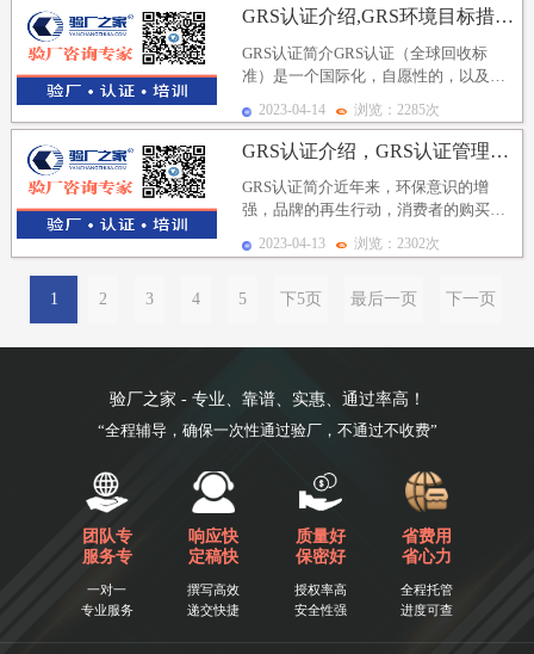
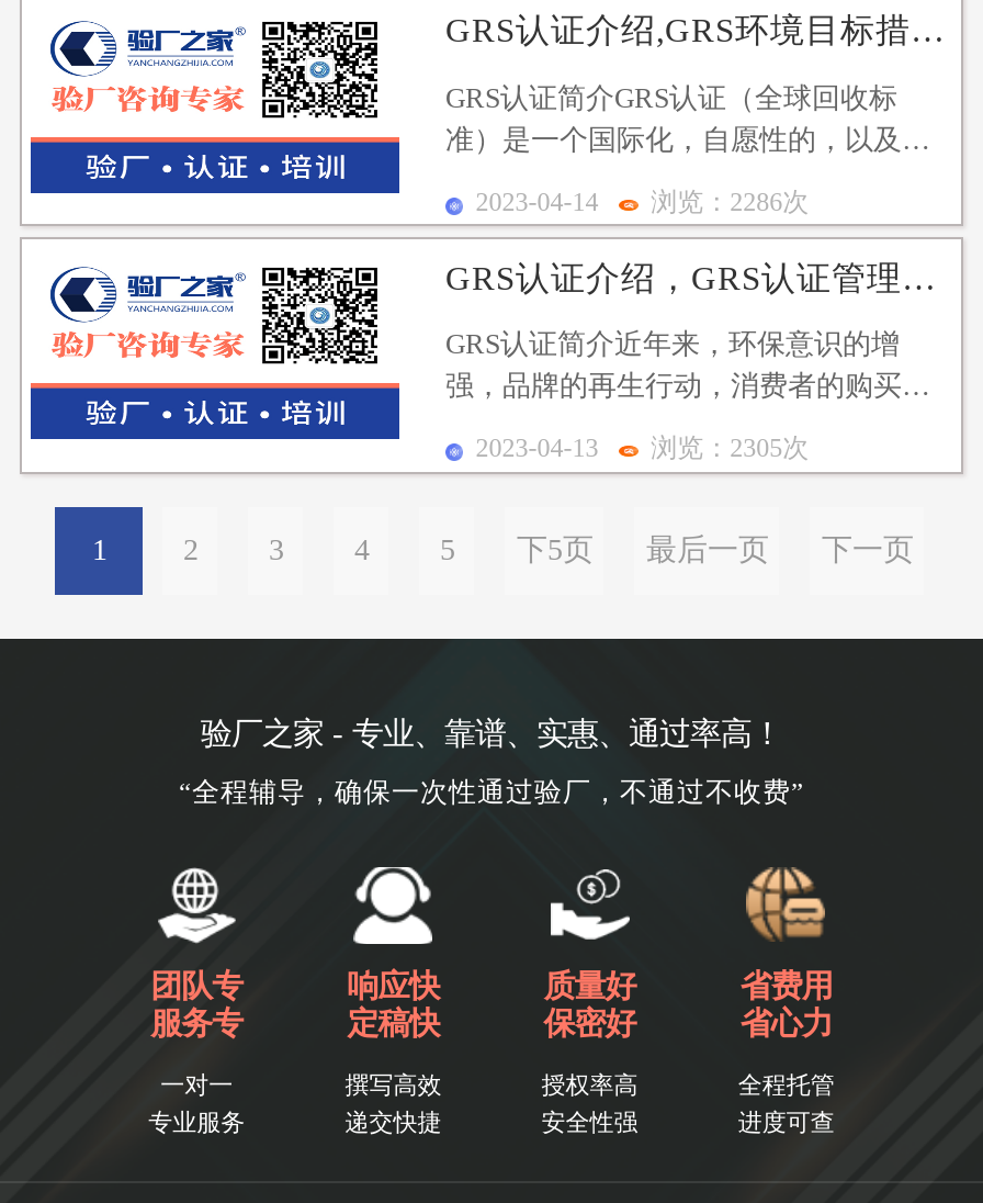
- 2023-04-14 浏览：2285次
+ 2023-04-14 浏览：2286次

- 2023-04-13 浏览：2302次
+ 2023-04-13 浏览：2305次
